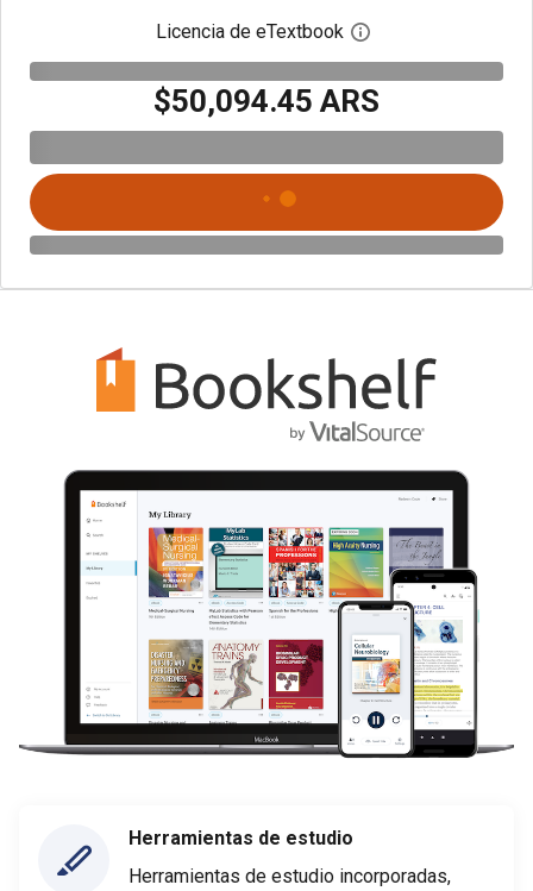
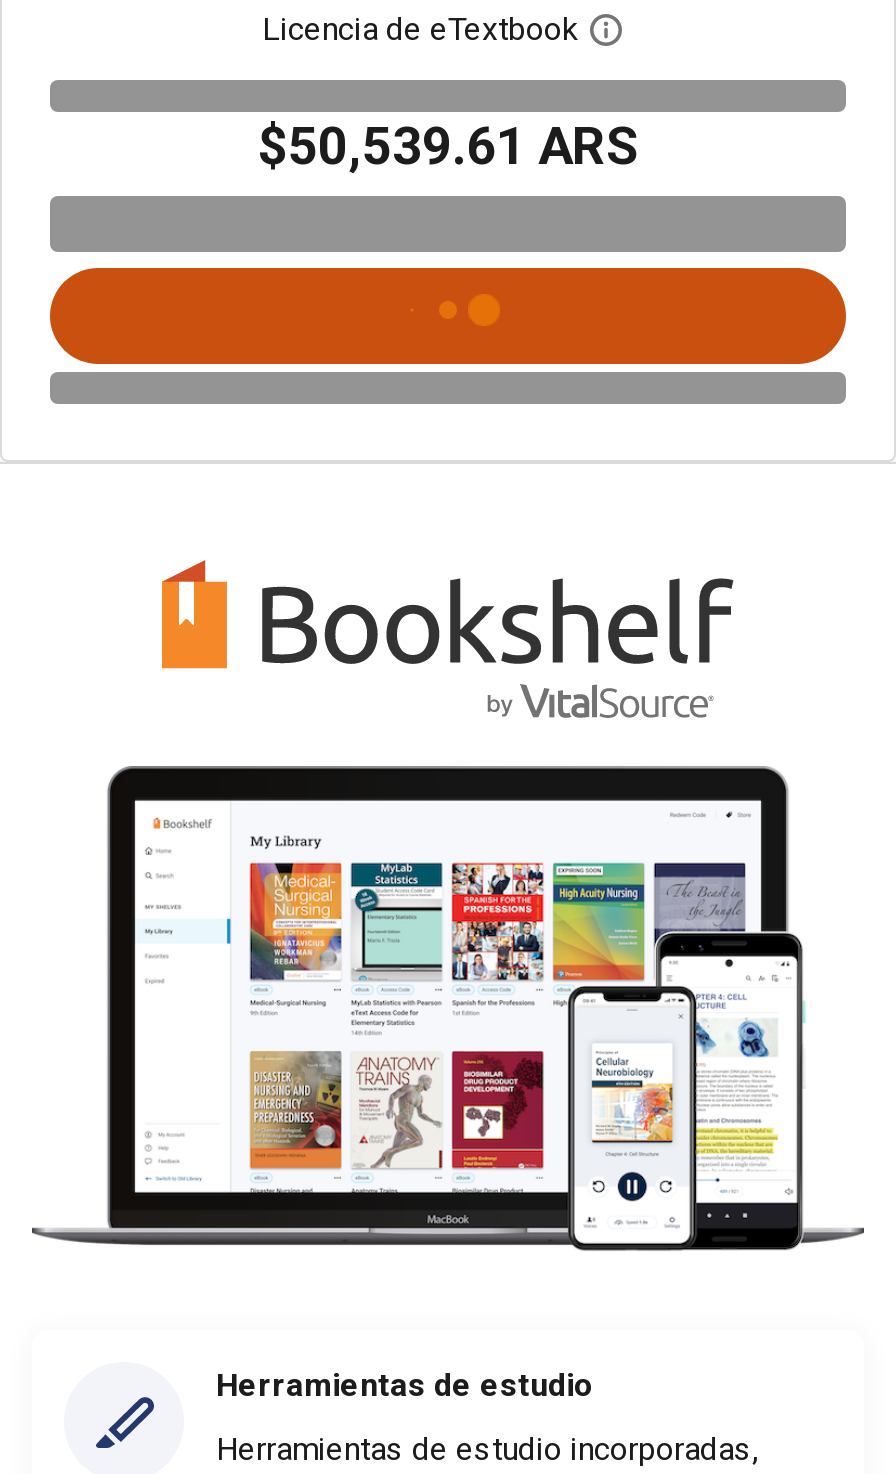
- $50,094.45 ARS
+ $50,539.61 ARS
